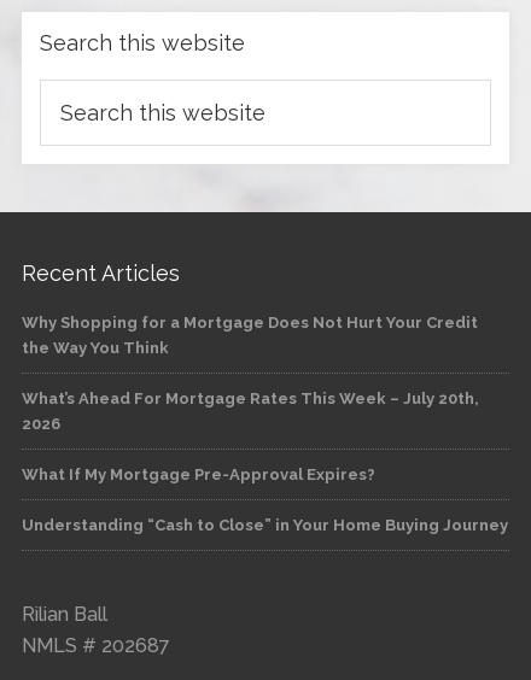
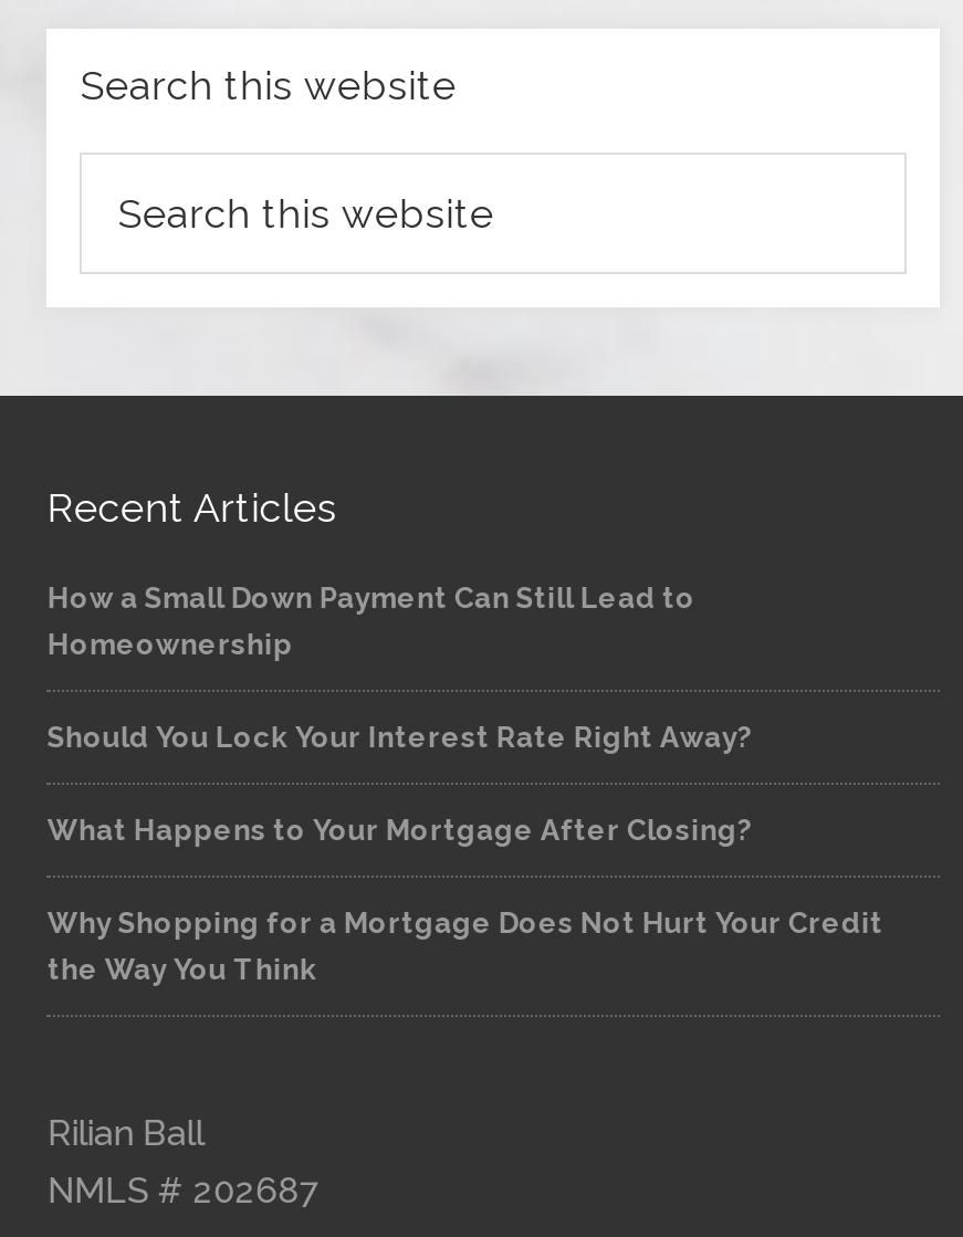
+ How a Small Down Payment Can Still Lead to
+ Homeownership
+ Should You Lock Your Interest Rate Right Away?
+ What Happens to Your Mortgage After Closing?

moved down: Why Shopping for a Mortgage Does Not Hurt Your Credit | the Way You Think

- What’s Ahead For Mortgage Rates This Week – July 20th,
- 2026
- What If My Mortgage Pre-Approval Expires?
- Understanding “Cash to Close” in Your Home Buying Journey
